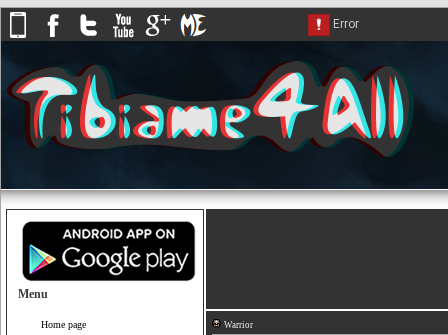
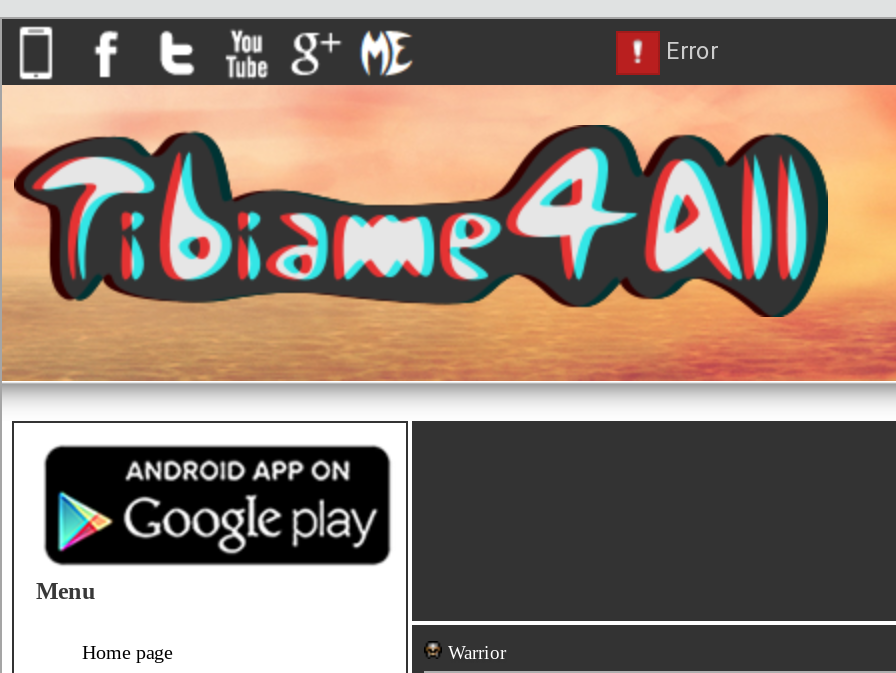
- [image]
+ [image]
